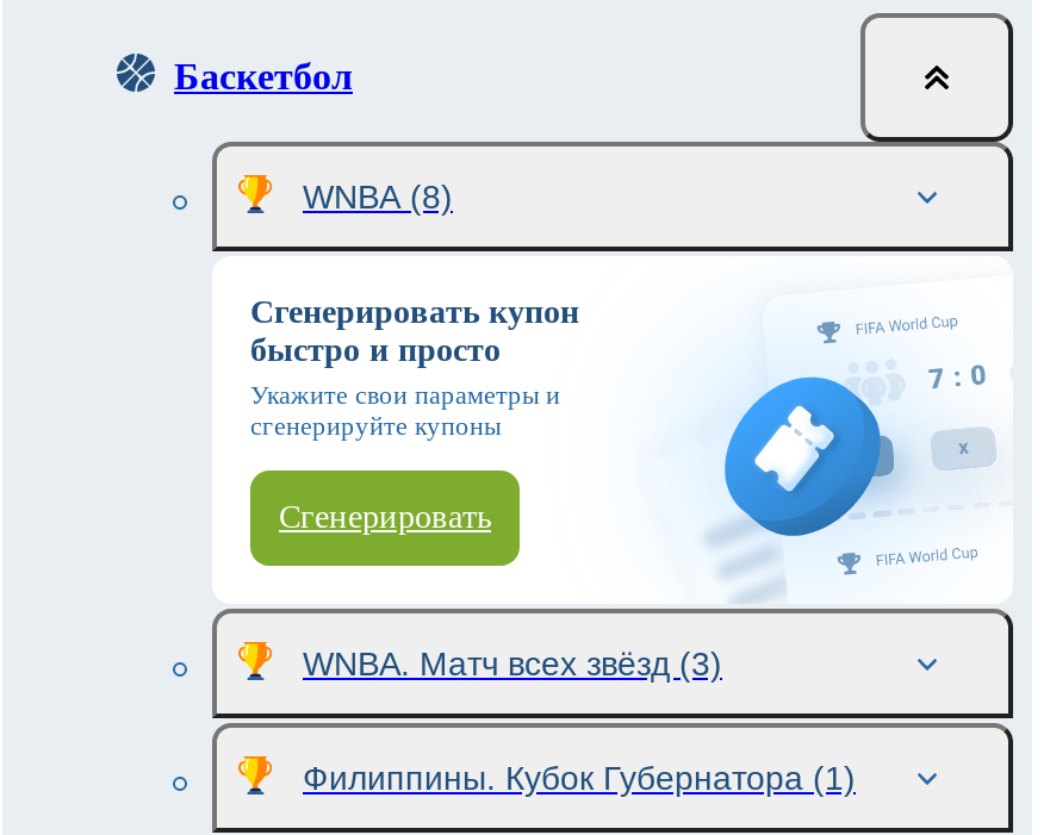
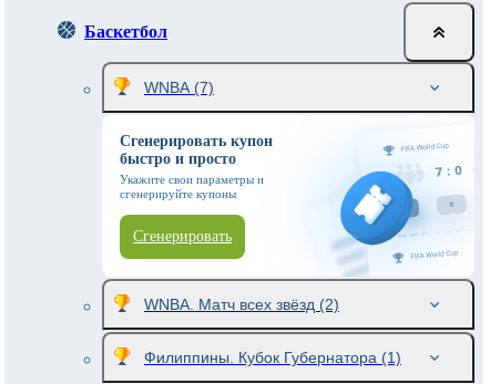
- WNBA (8)
+ WNBA (7)

- WNBA. Матч всех звёзд (3)
+ WNBA. Матч всех звёзд (2)
